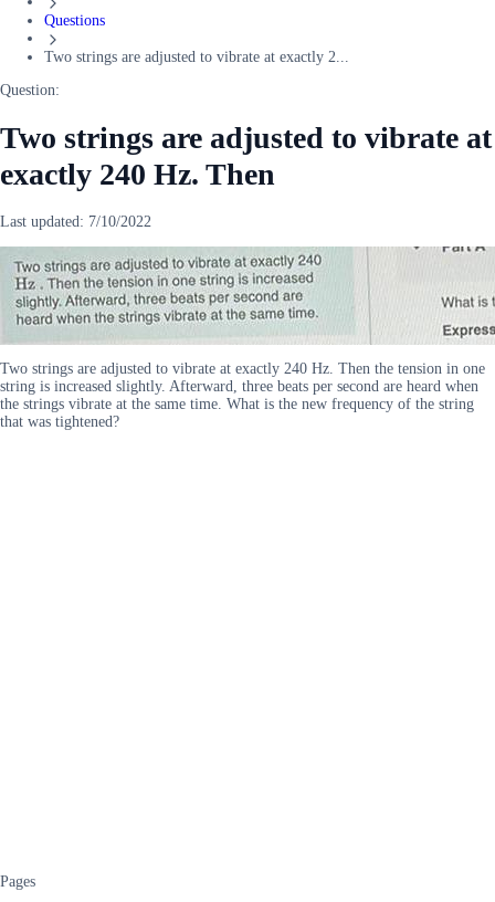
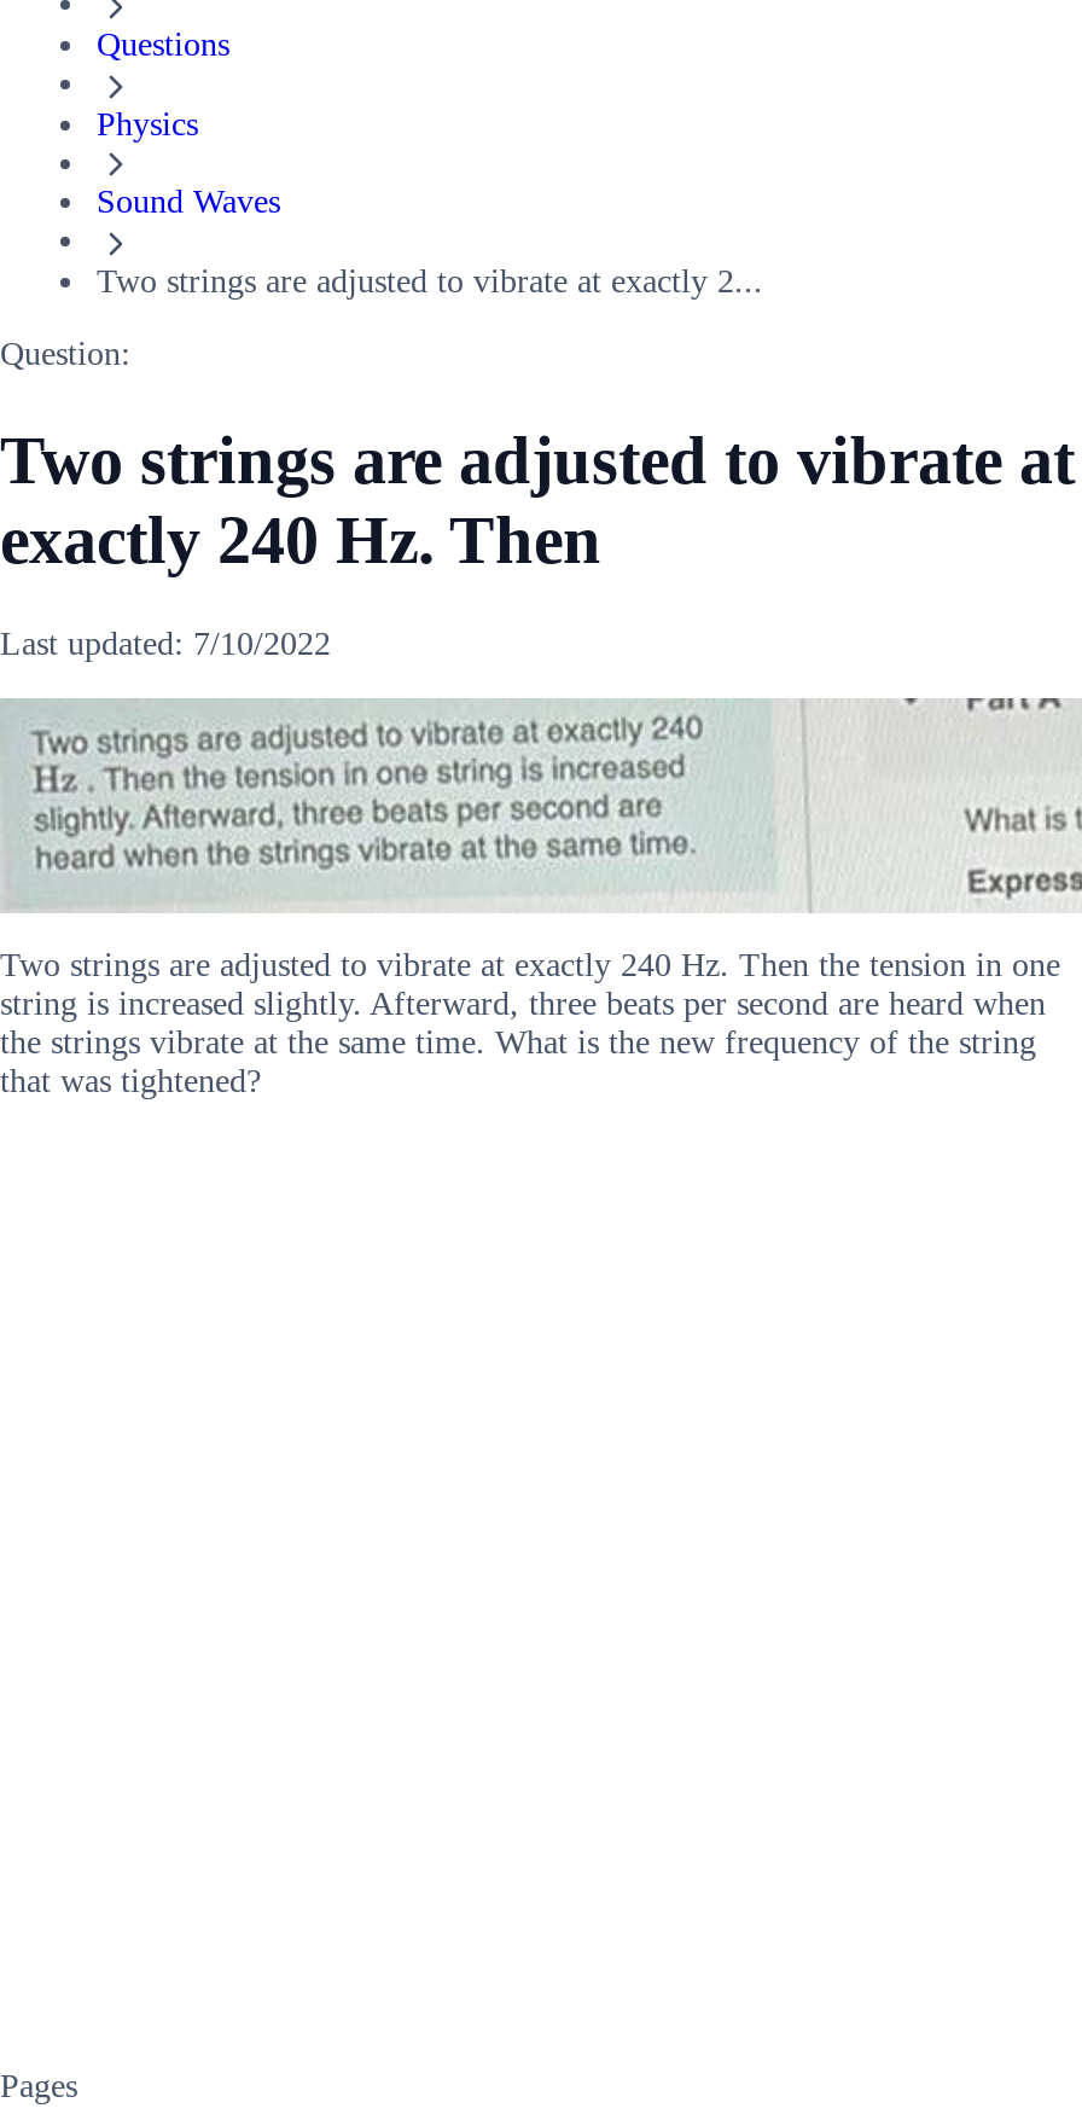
+ Physics
+ Sound Waves
